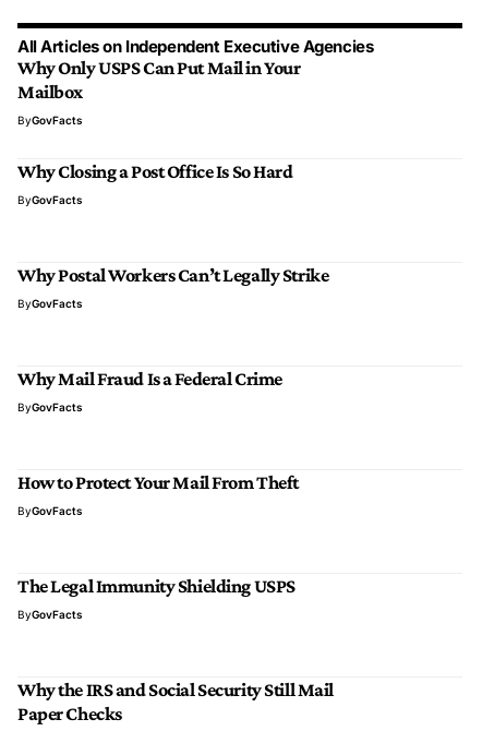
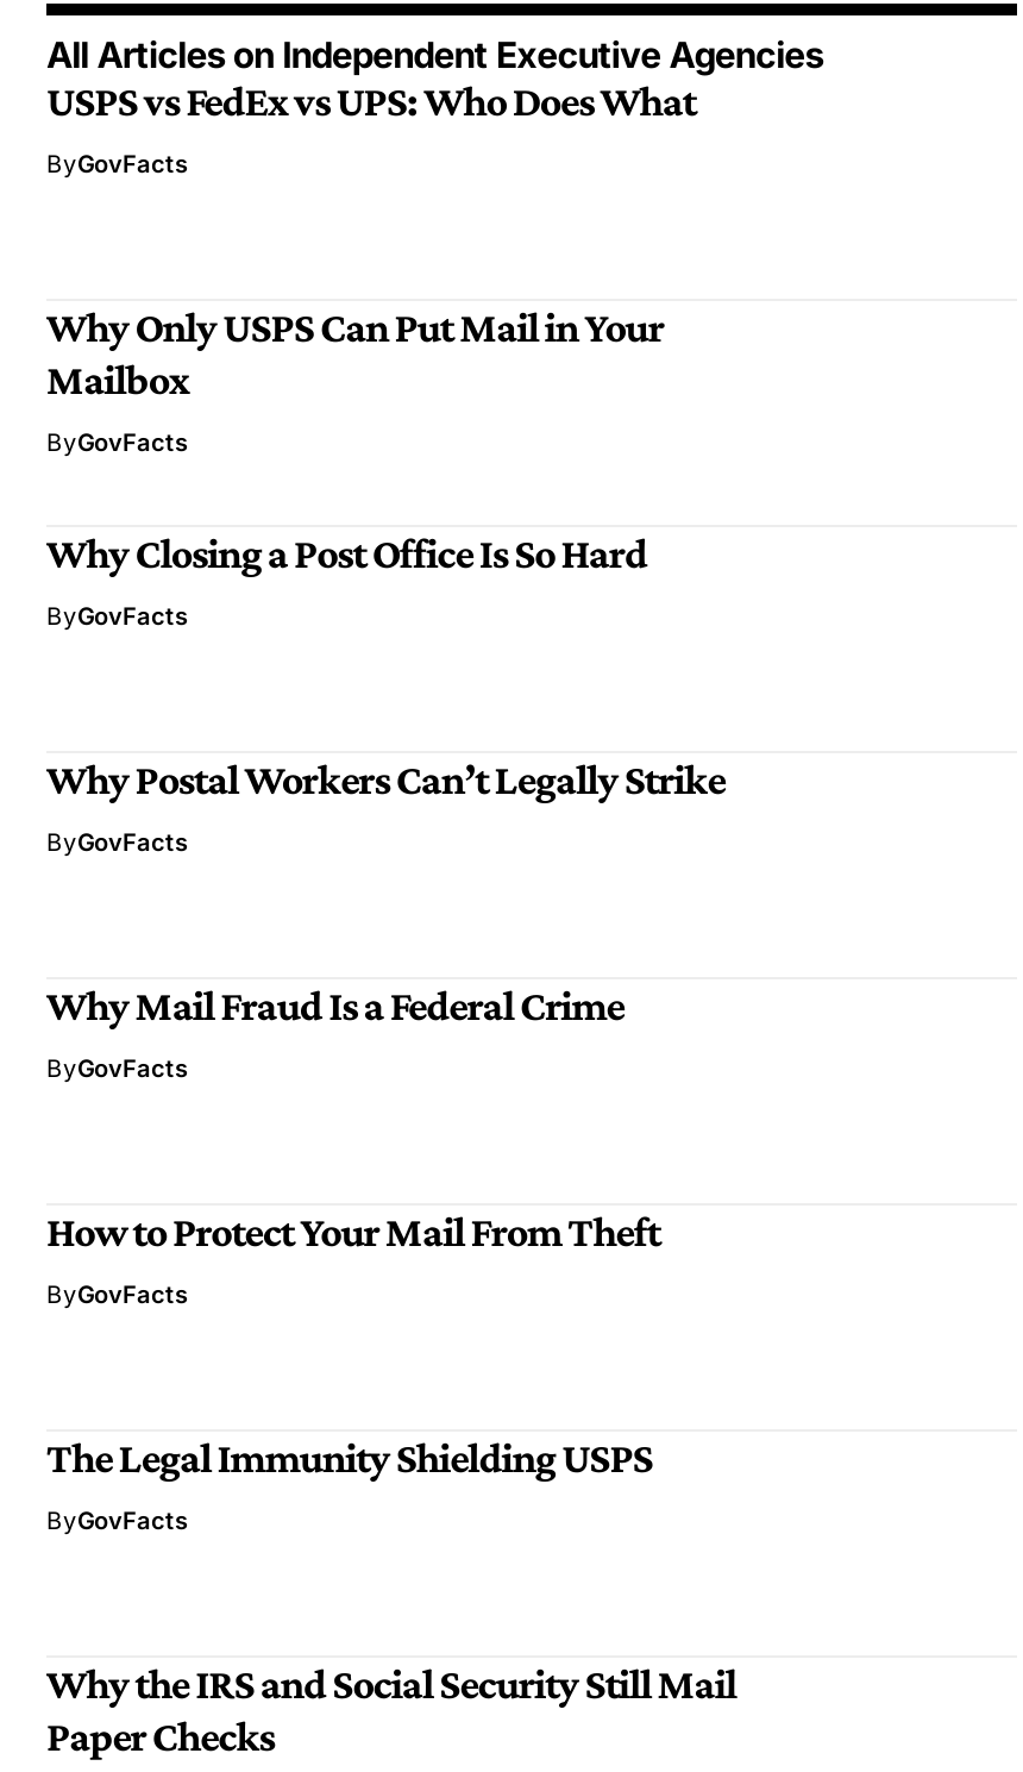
+ USPS vs FedEx vs UPS: Who Does What
+ ByGovFacts
